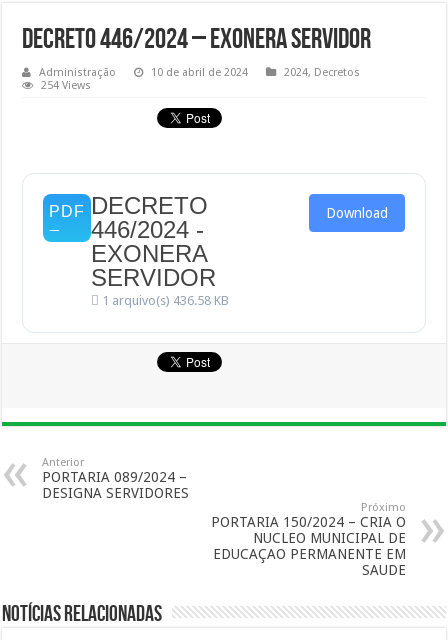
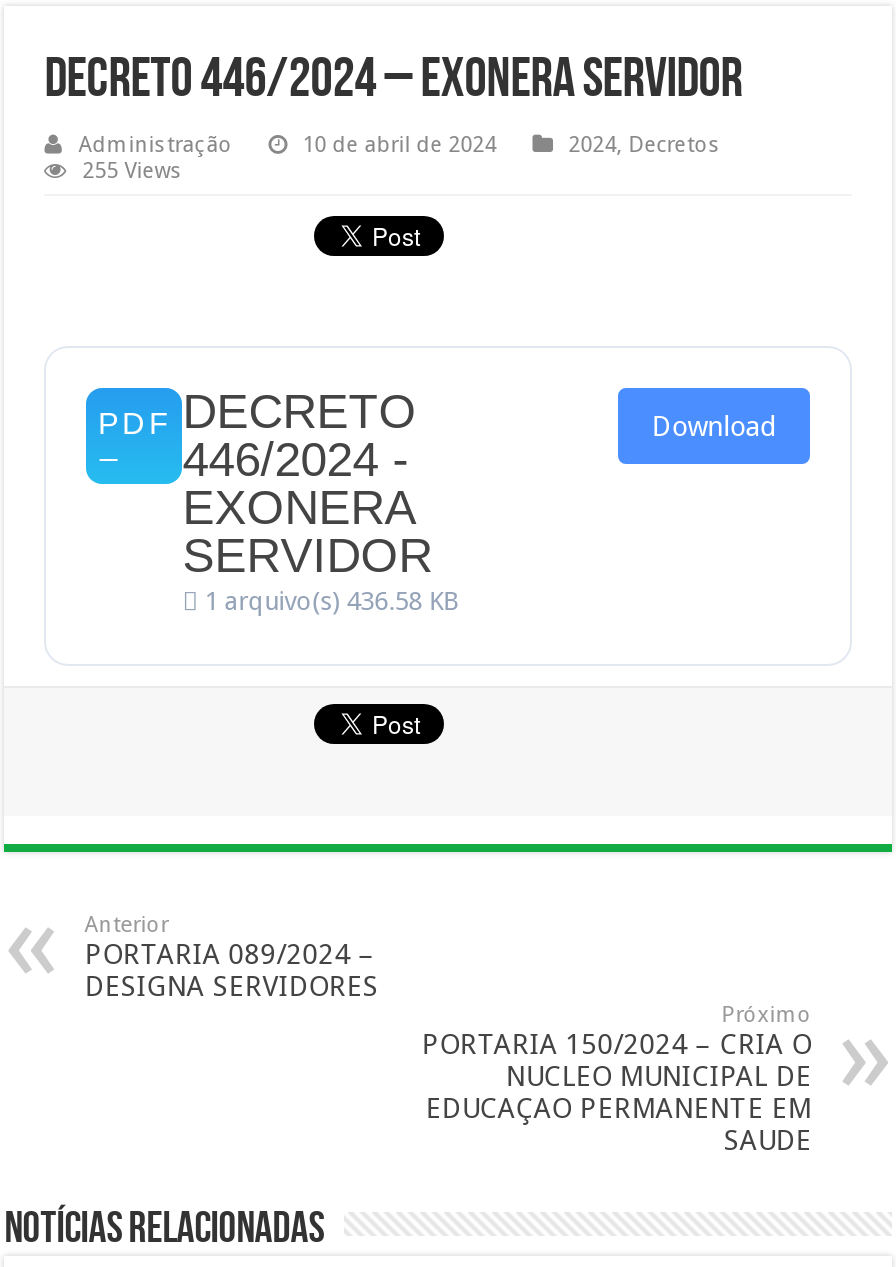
- 254 Views
+ 255 Views
